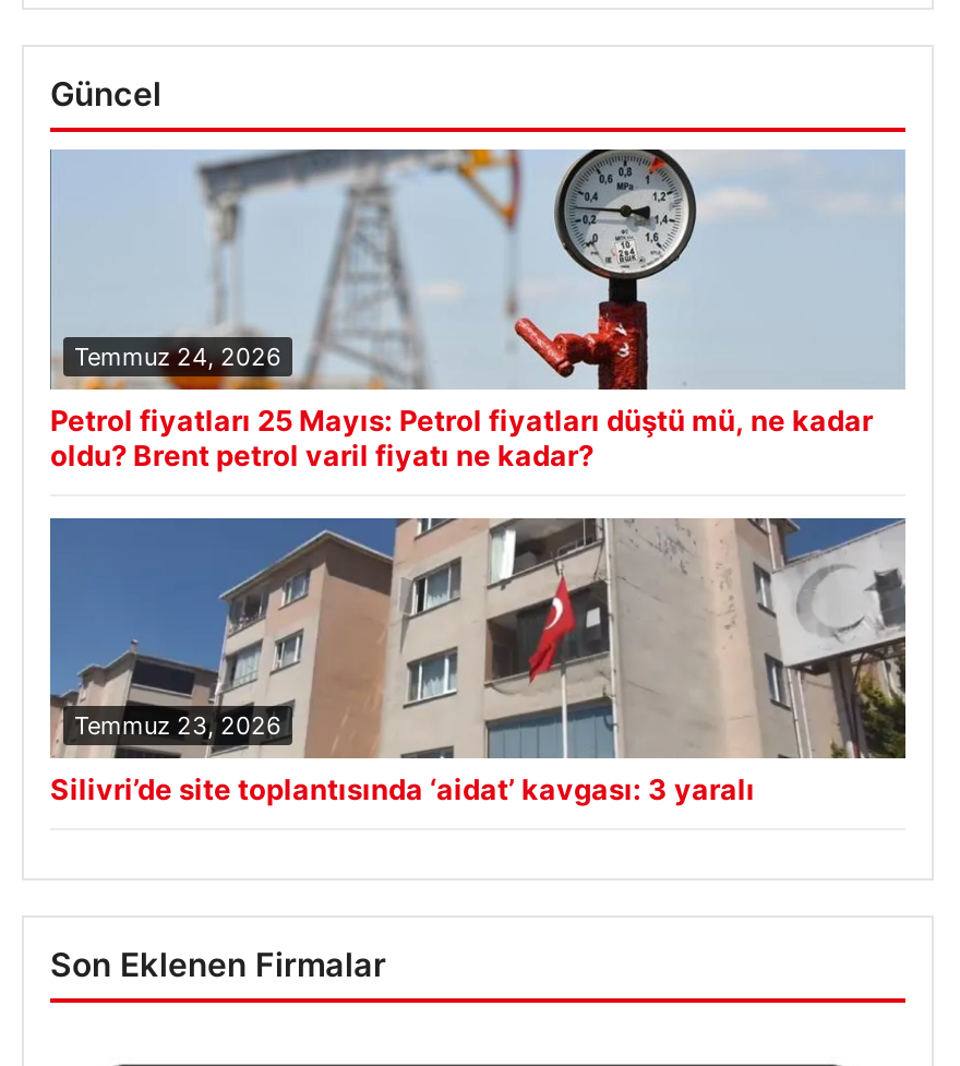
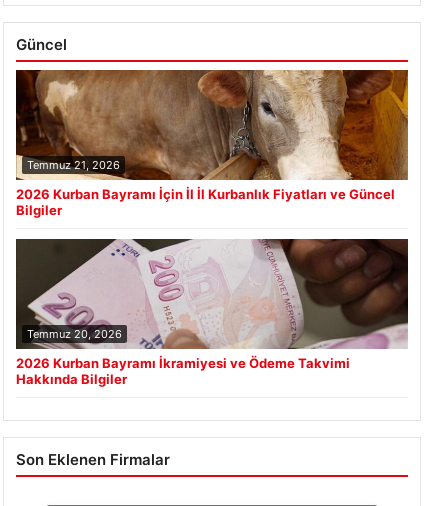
- [image]
- Temmuz 24, 2026
+ [image]
+ Temmuz 21, 2026

- Petrol fiyatları 25 Mayıs: Petrol fiyatları düştü mü, ne kadar
- oldu? Brent petrol varil fiyatı ne kadar?
+ 2026 Kurban Bayramı İçin İl İl Kurbanlık Fiyatları ve Güncel
+ Bilgiler

- [image]
- Temmuz 23, 2026
+ [image]
+ Temmuz 20, 2026

- Silivri’de site toplantısında ‘aidat’ kavgası: 3 yaralı
+ 2026 Kurban Bayramı İkramiyesi ve Ödeme Takvimi
+ Hakkında Bilgiler
